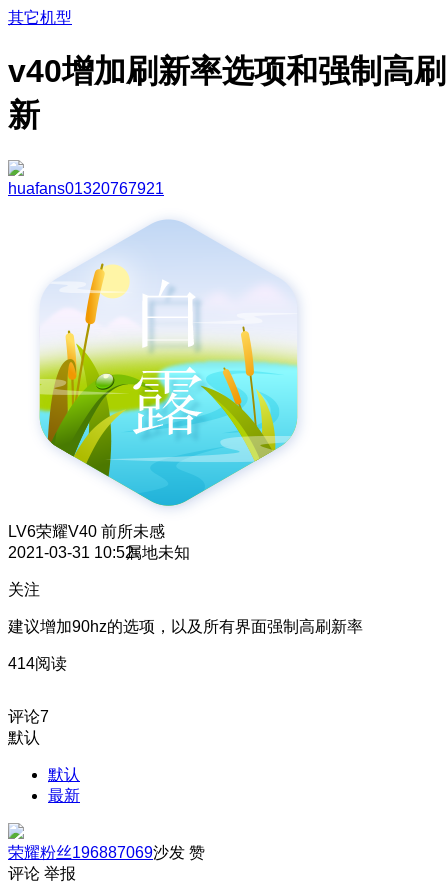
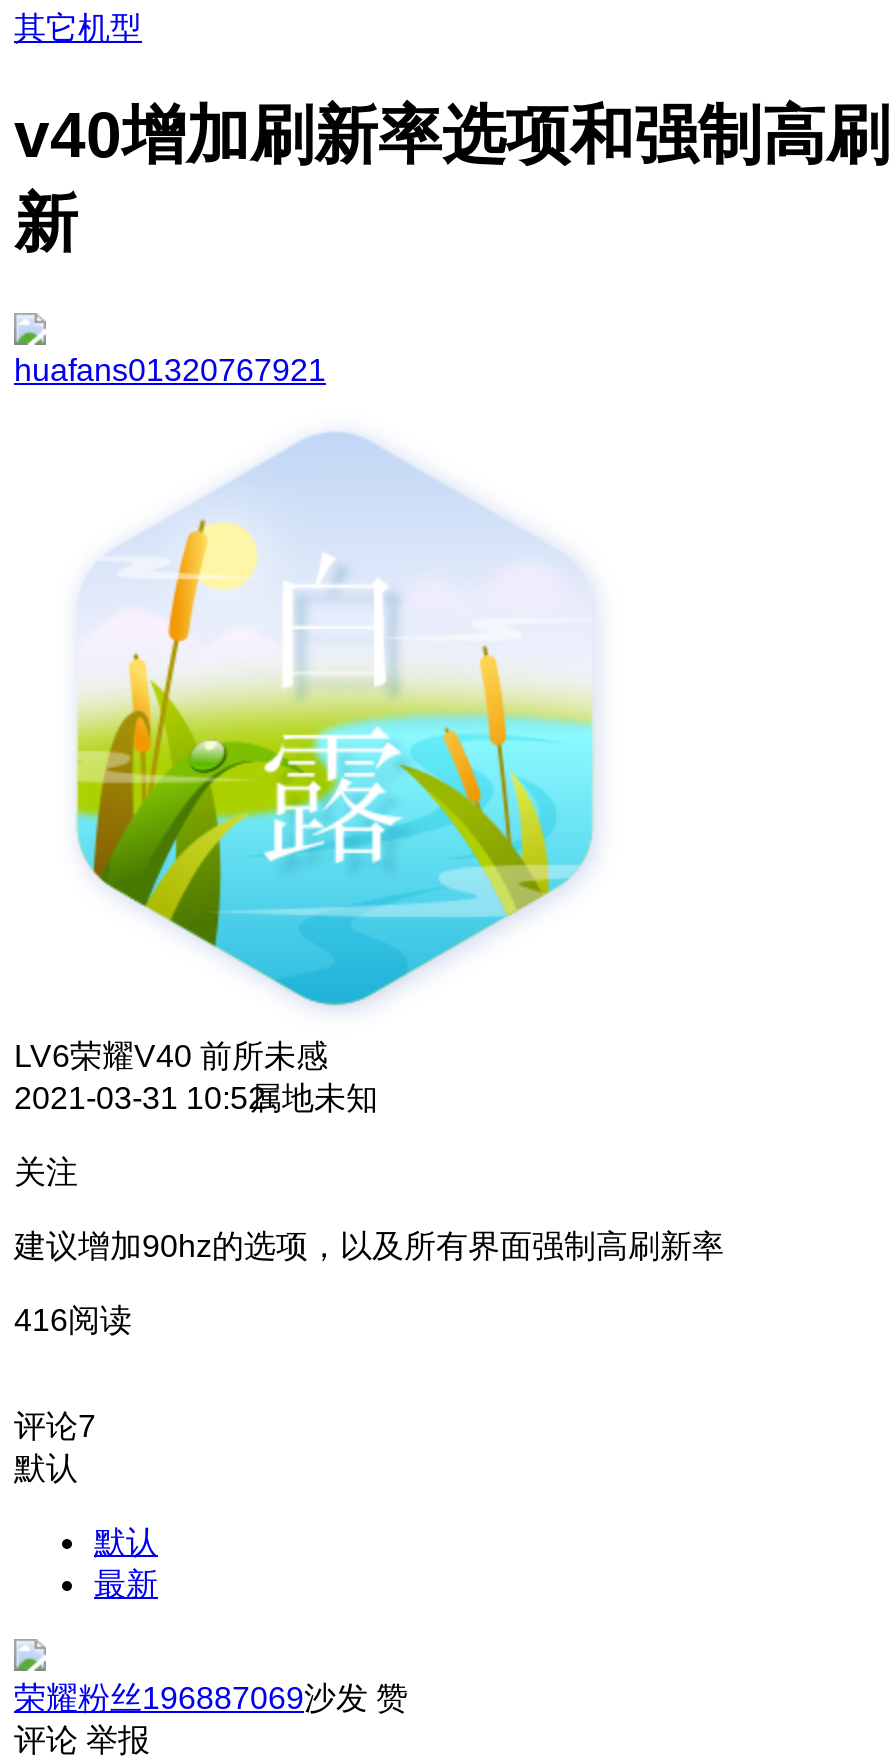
- 414阅读
+ 416阅读
